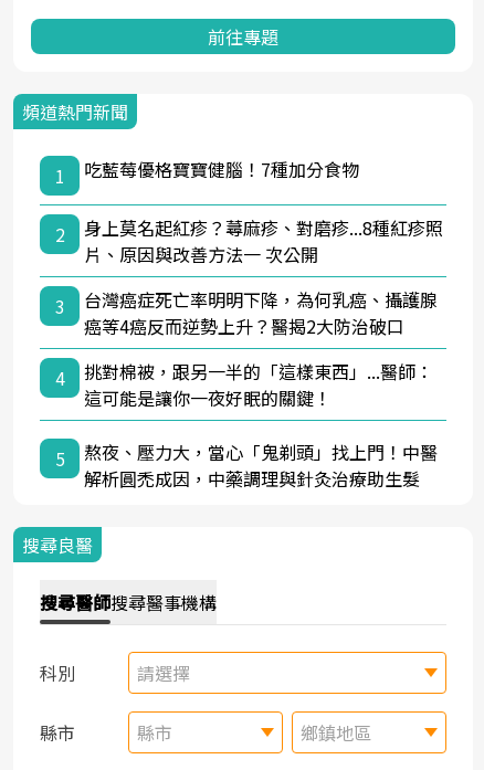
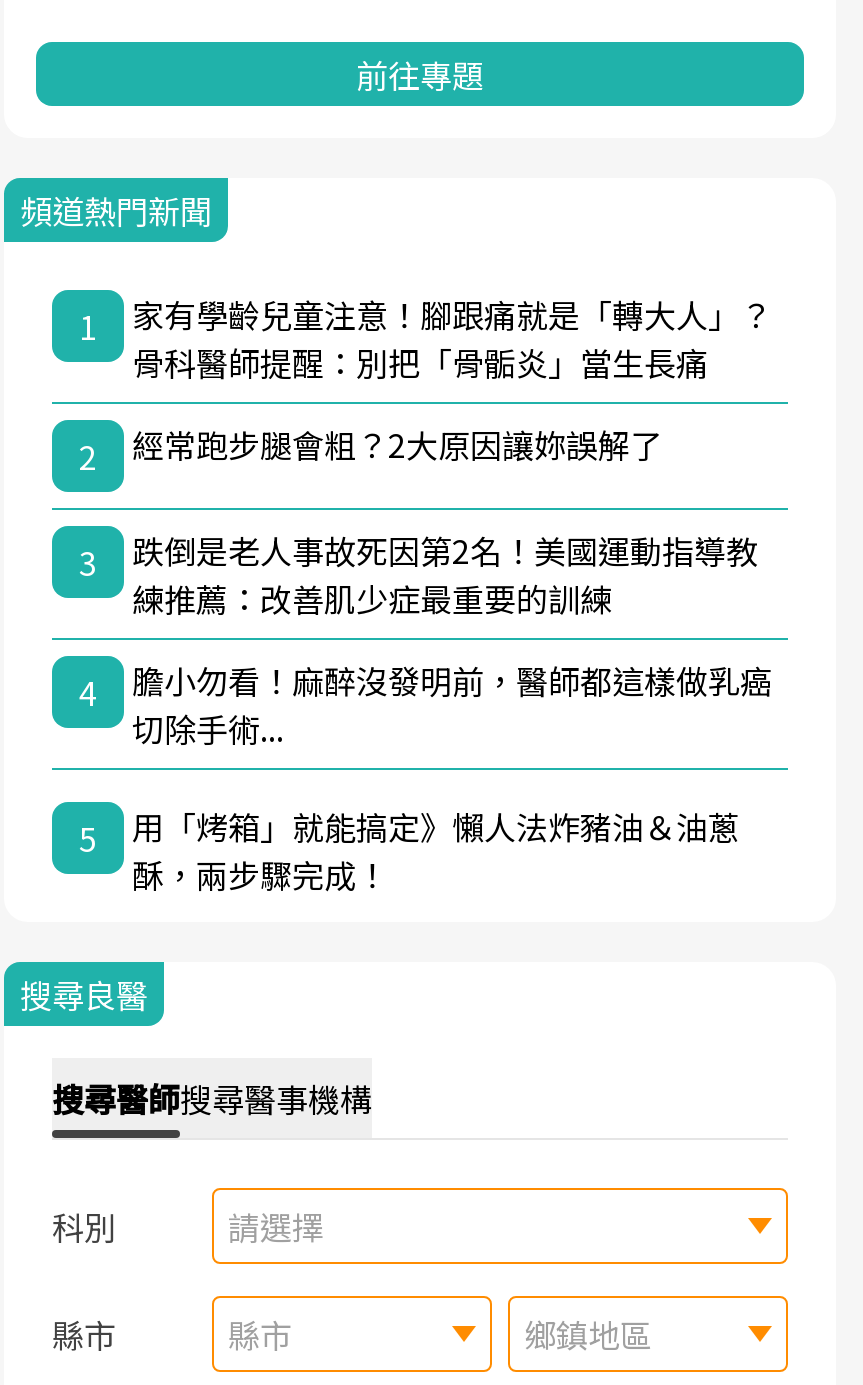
- 吃藍莓優格寶寶健腦！7種加分食物
+ 家有學齡兒童注意！腳跟痛就是「轉大人」？
+ 骨科醫師提醒：別把「骨骺炎」當生長痛

- 身上莫名起紅疹？蕁麻疹、對磨疹...8種紅疹照
- 片、原因與改善方法一 次公開
+ 經常跑步腿會粗？2大原因讓妳誤解了

- 台灣癌症死亡率明明下降，為何乳癌、攝護腺
- 癌等4癌反而逆勢上升？醫揭2大防治破口
+ 跌倒是老人事故死因第2名！美國運動指導教
+ 練推薦：改善肌少症最重要的訓練

- 挑對棉被，跟另一半的「這樣東西」...醫師：
- 這可能是讓你一夜好眠的關鍵！
+ 膽小勿看！麻醉沒發明前，醫師都這樣做乳癌
+ 切除手術...

- 熬夜、壓力大，當心「鬼剃頭」找上門！中醫
- 解析圓禿成因，中藥調理與針灸治療助生髮
+ 用「烤箱」就能搞定》懶人法炸豬油＆油蔥
+ 酥，兩步驟完成！
